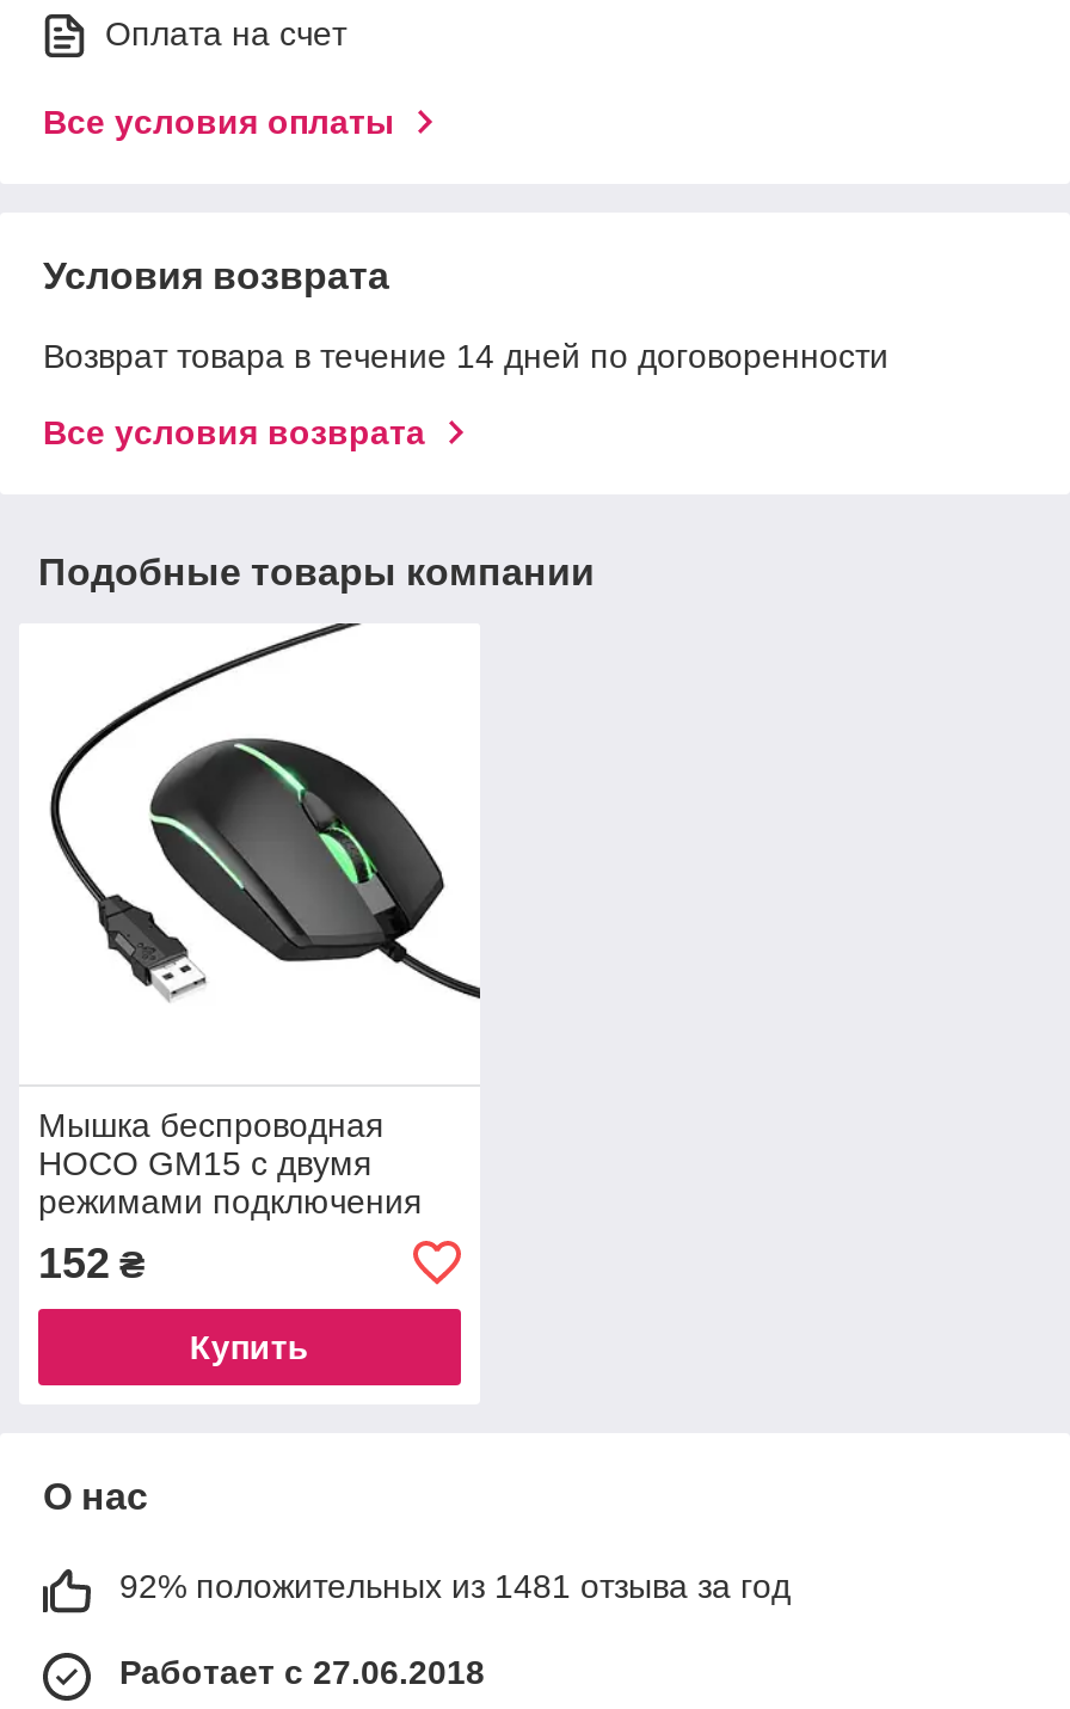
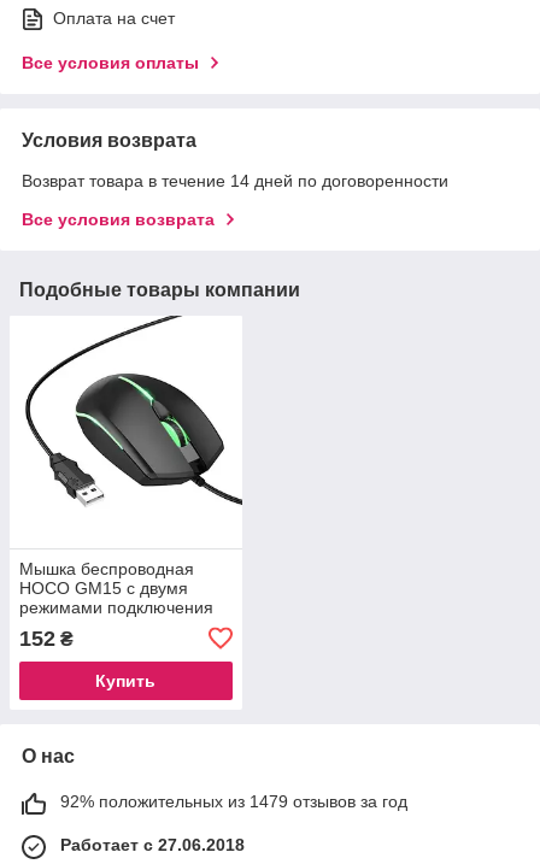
- 92% положительных из 1481 отзыва за год
+ 92% положительных из 1479 отзывов за год
